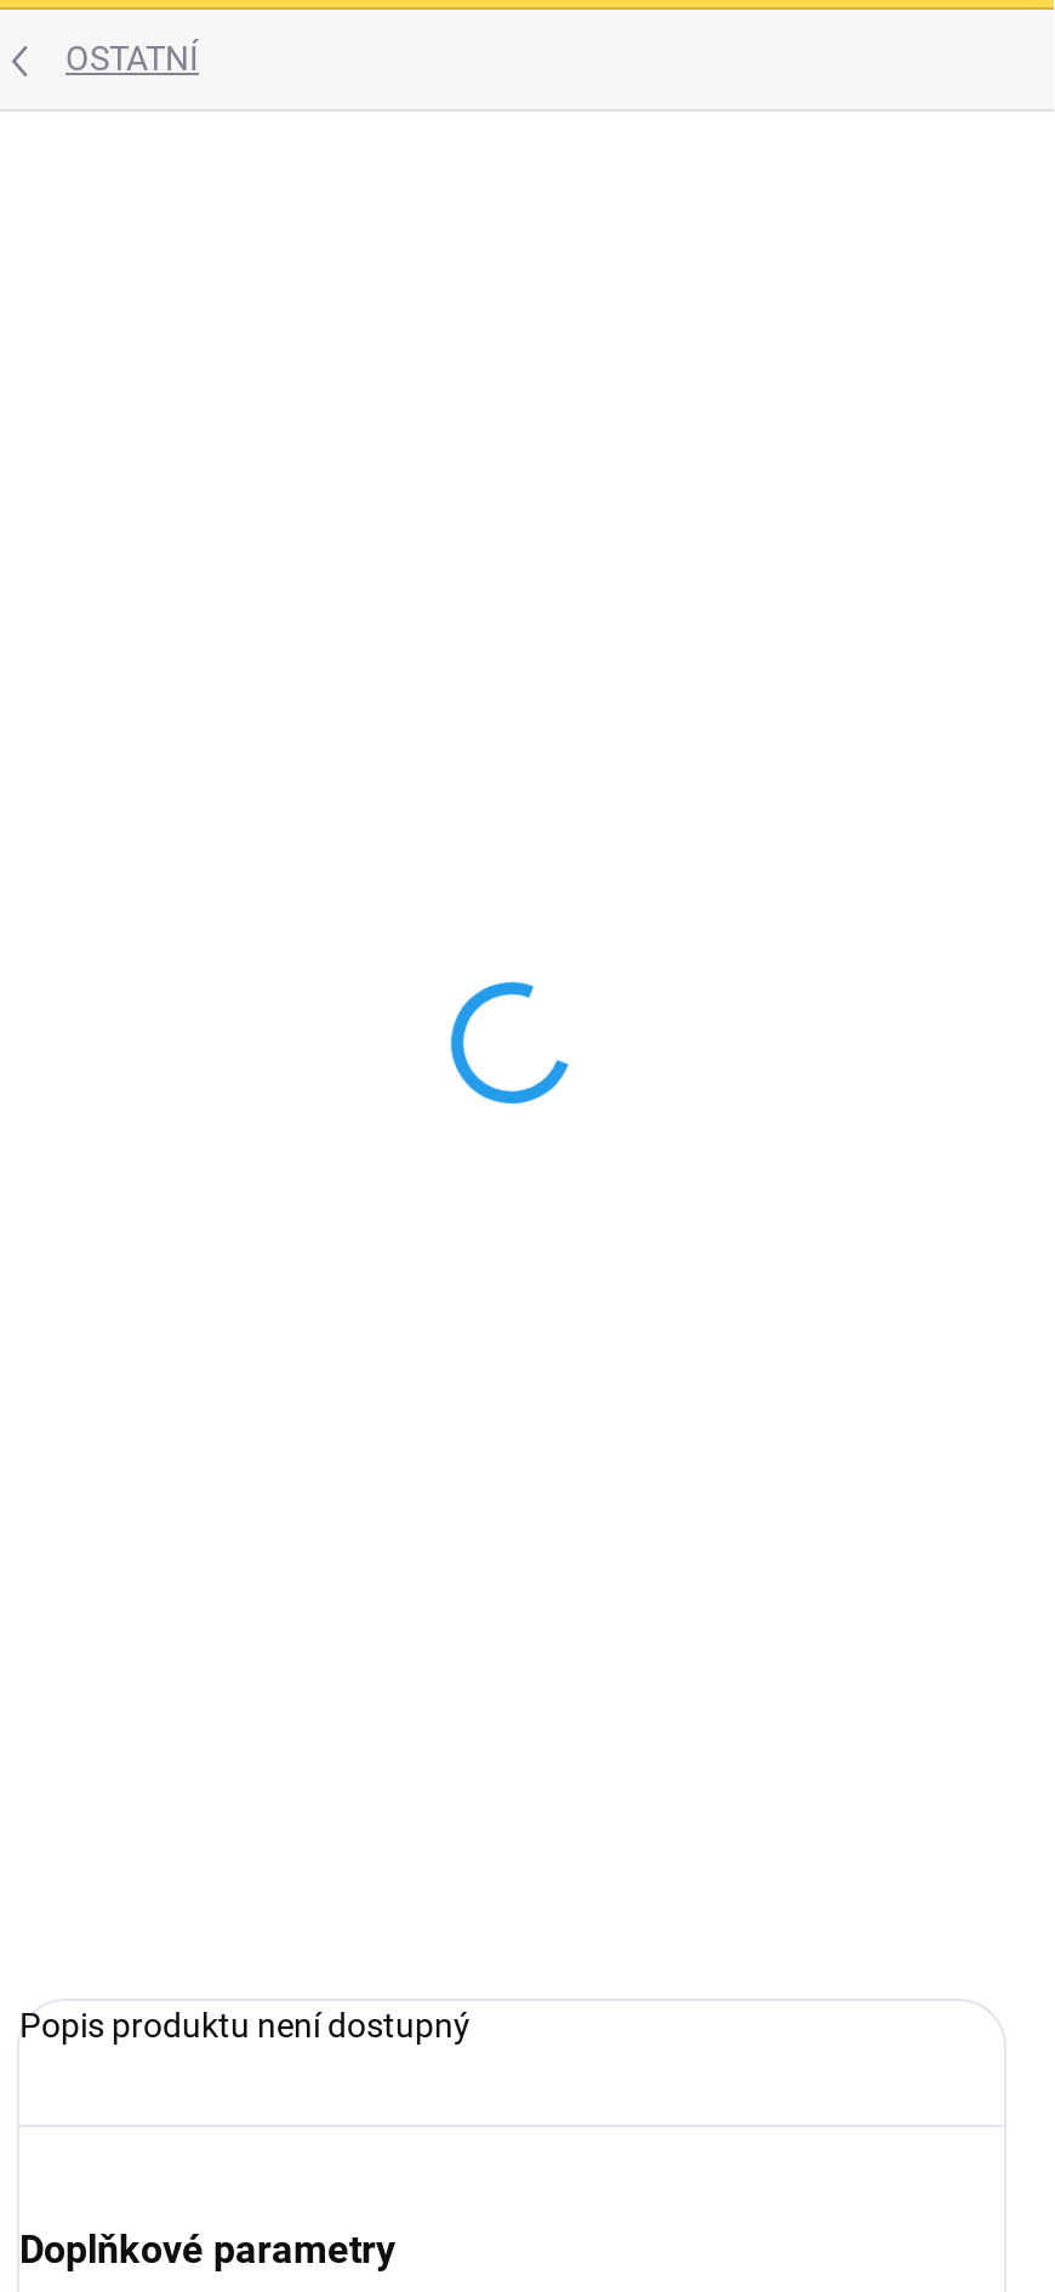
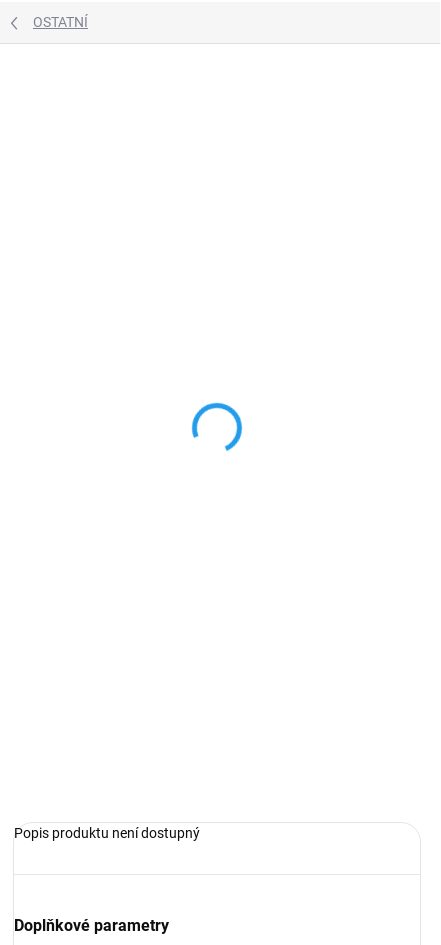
- [image]
+ [image]
